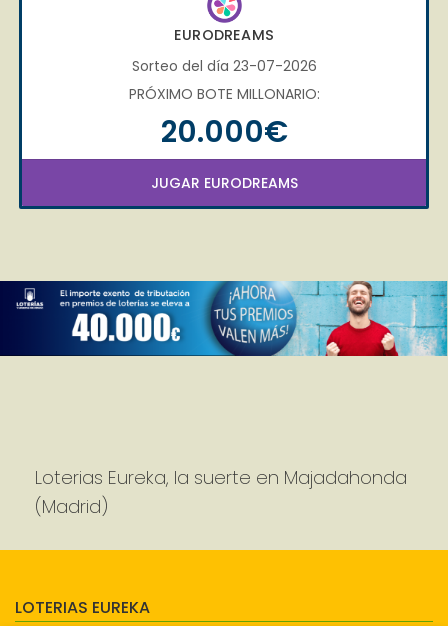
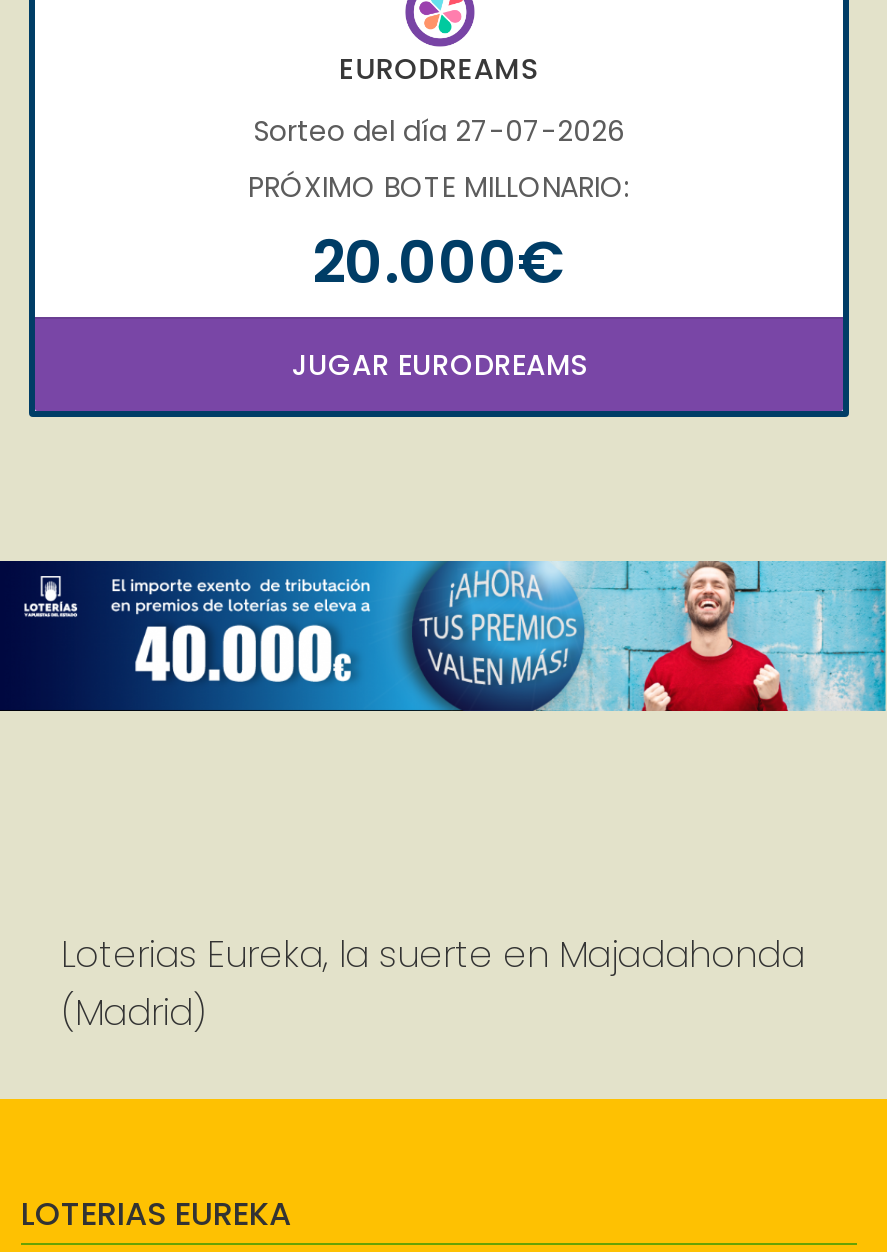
- Sorteo del día 23-07-2026
+ Sorteo del día 27-07-2026
